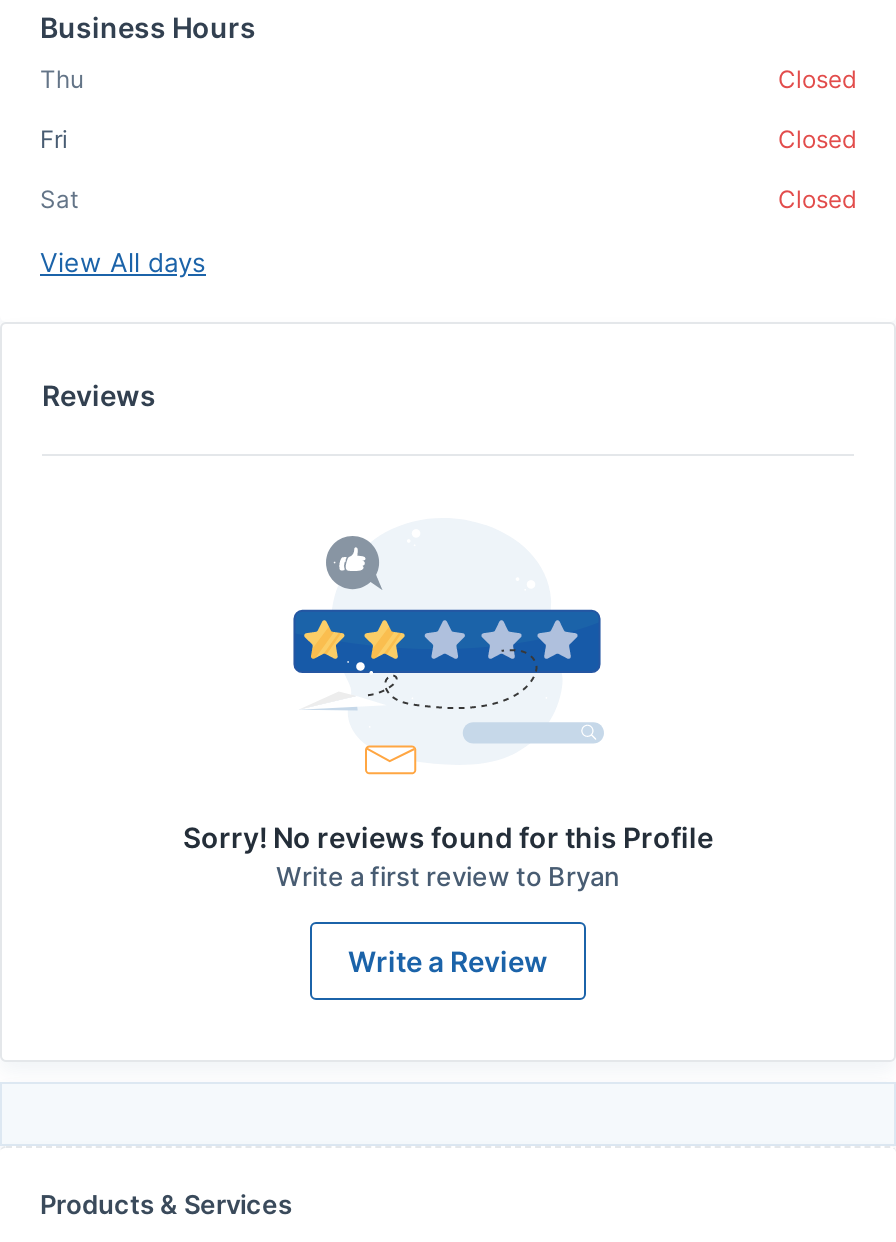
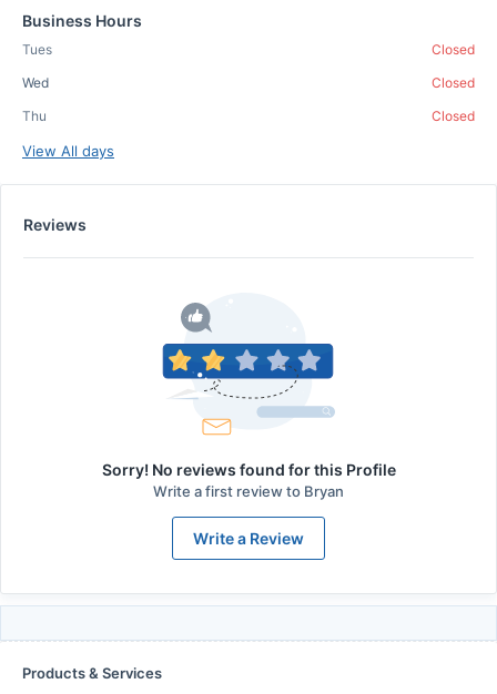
moved down: Thu

+ Tues

- Fri
+ Wed

- Sat
